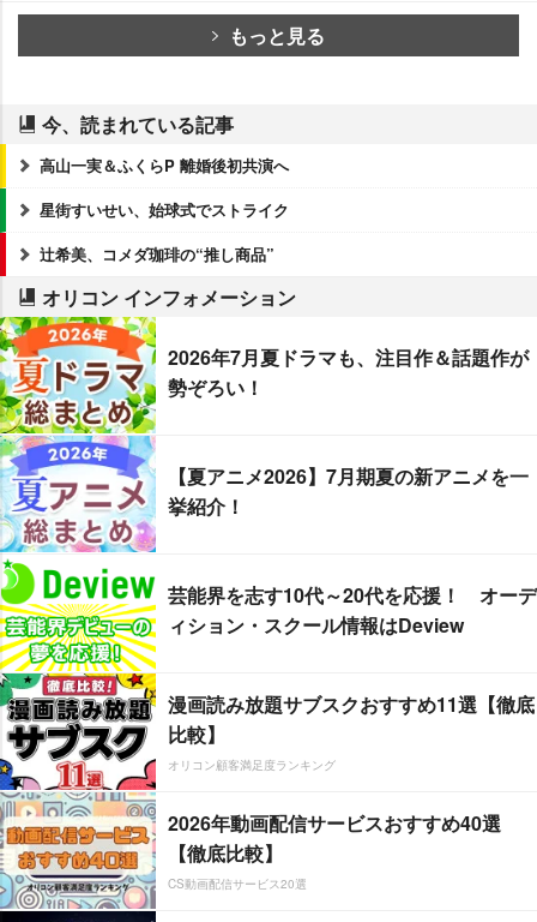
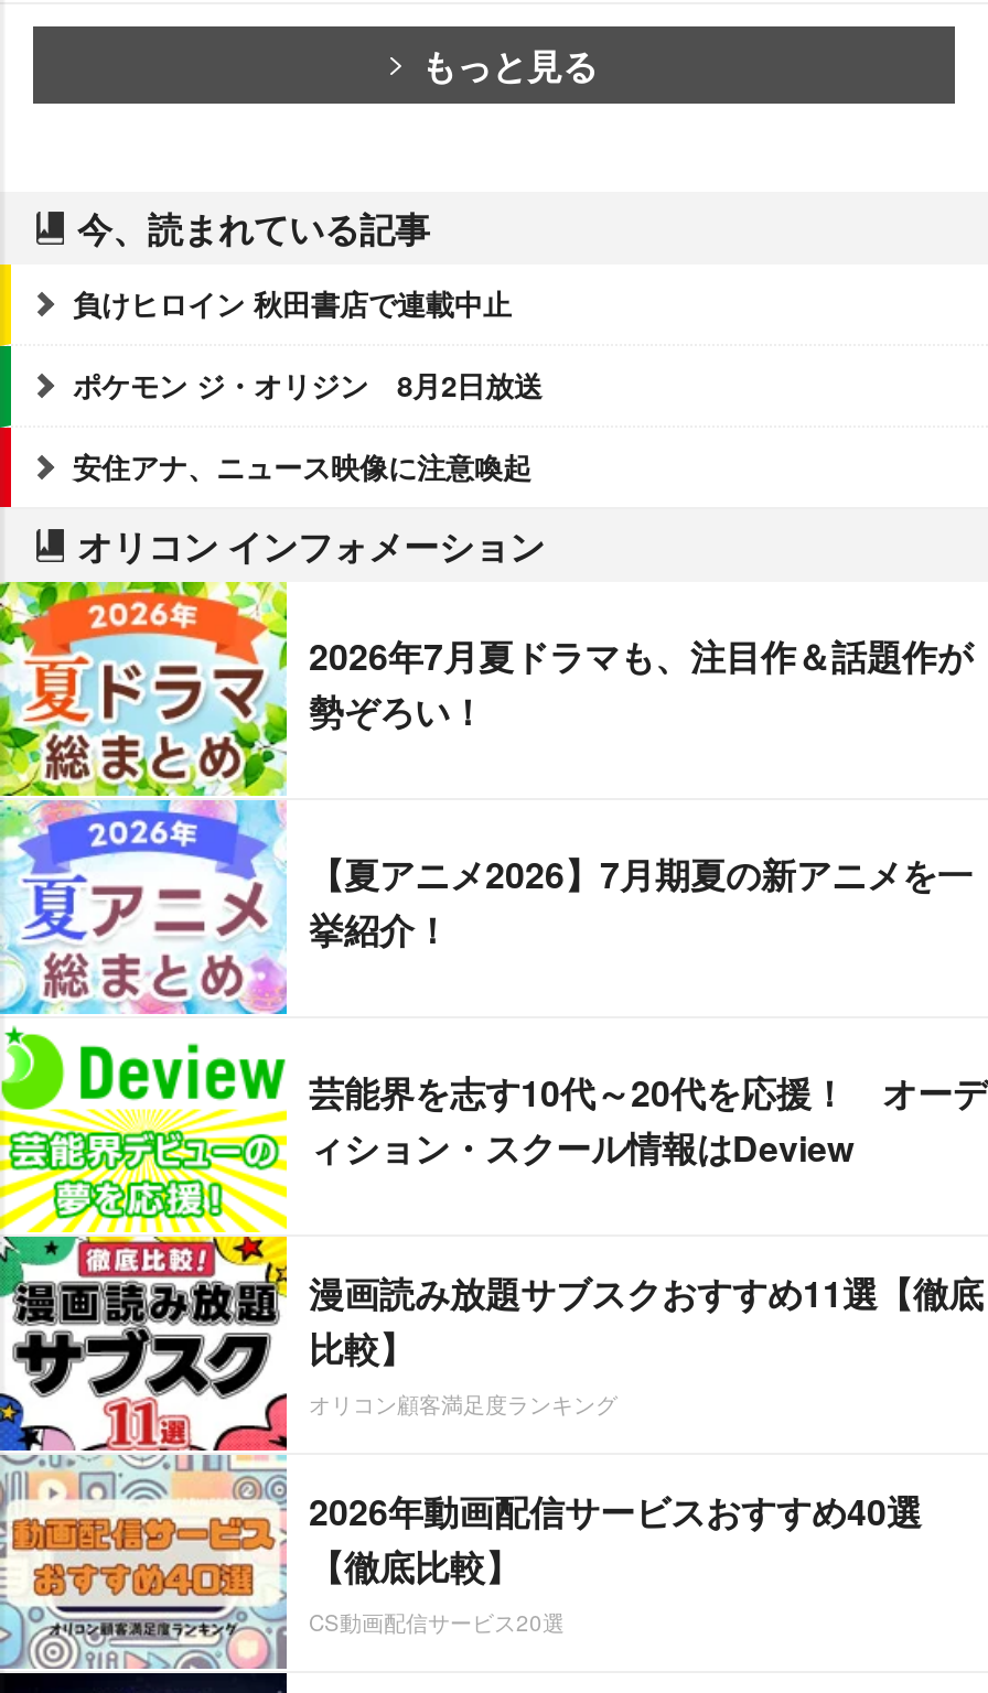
- 高山一実＆ふくらP 離婚後初共演へ
+ 負けヒロイン 秋田書店で連載中止

- 星街すいせい、始球式でストライク
+ ポケモン ジ・オリジン 8月2日放送

- 辻希美、コメダ珈琲の“推し商品”
+ 安住アナ、ニュース映像に注意喚起
